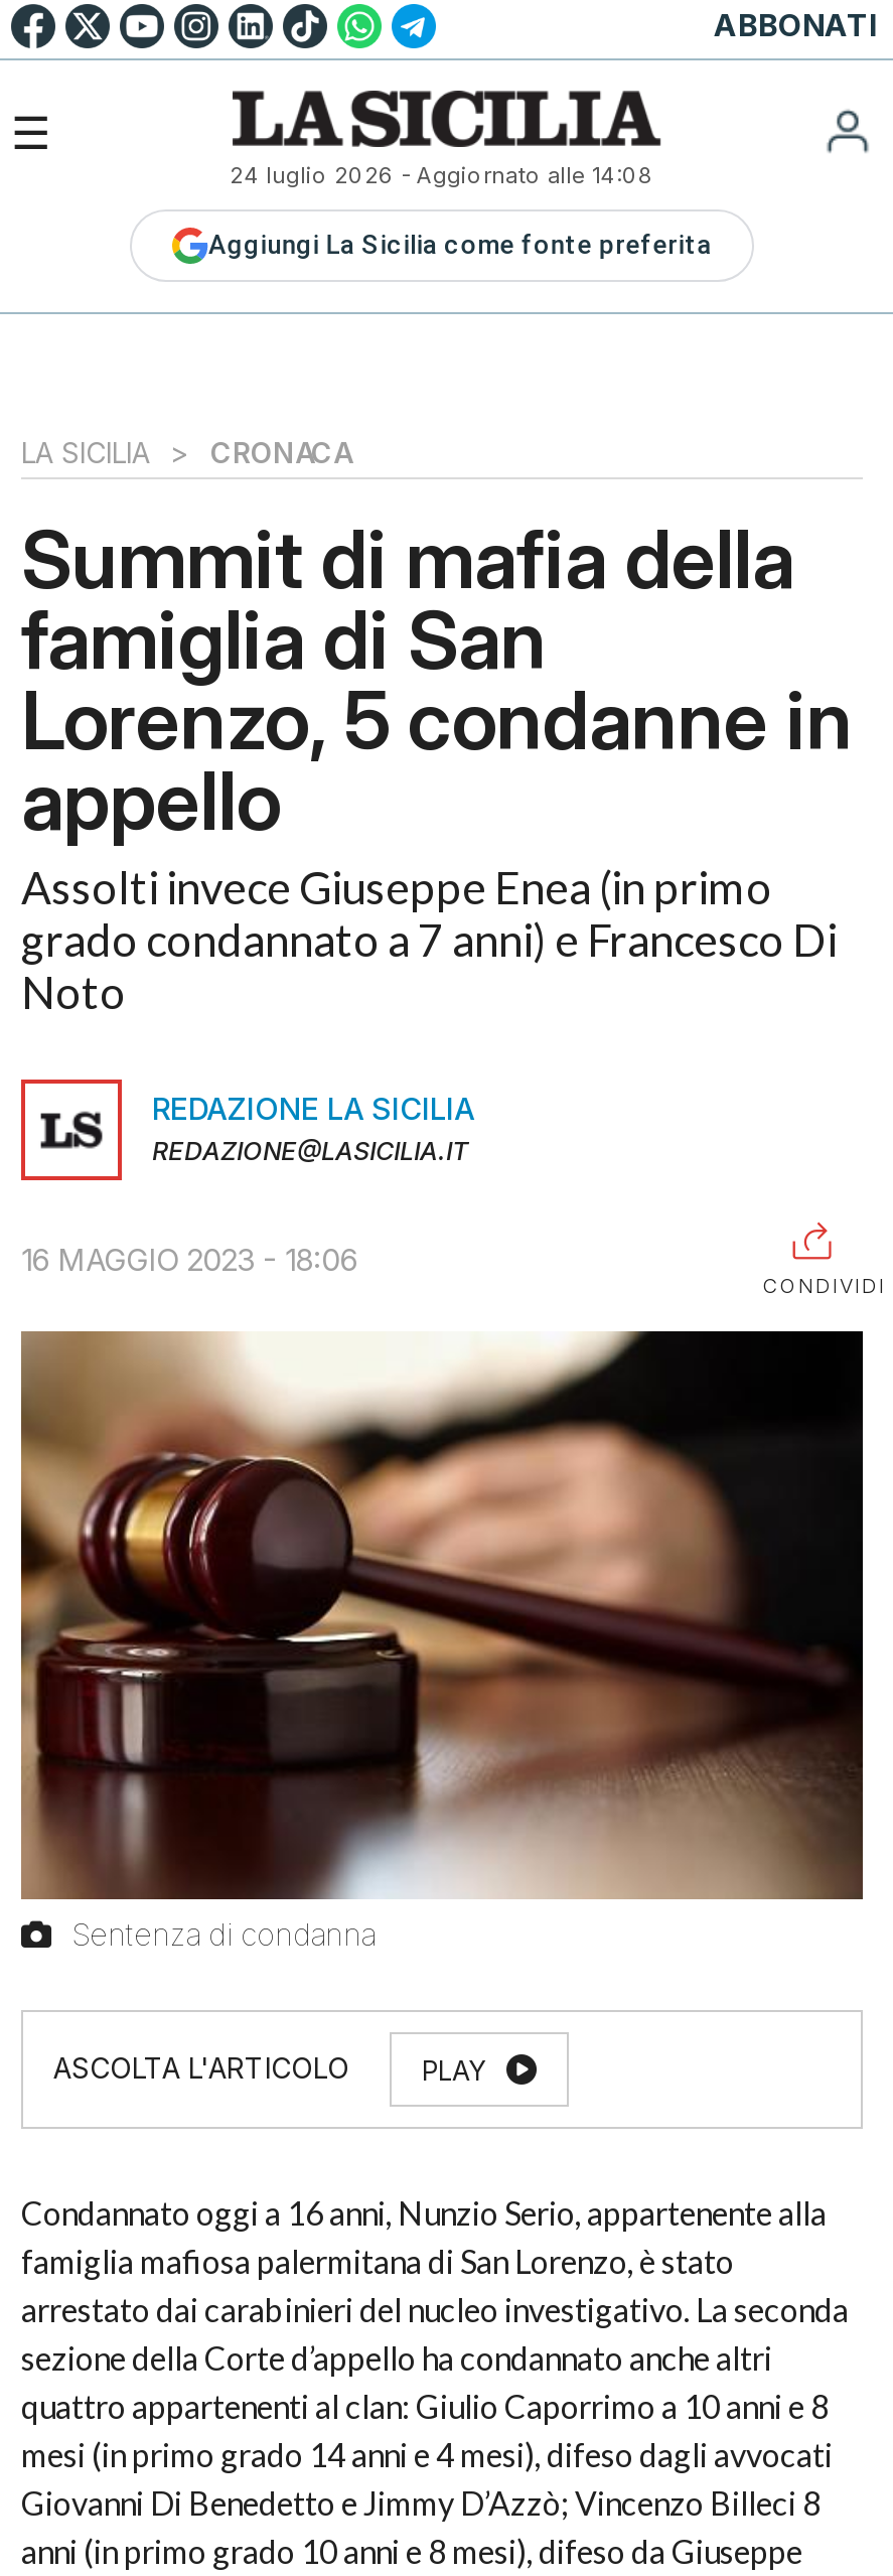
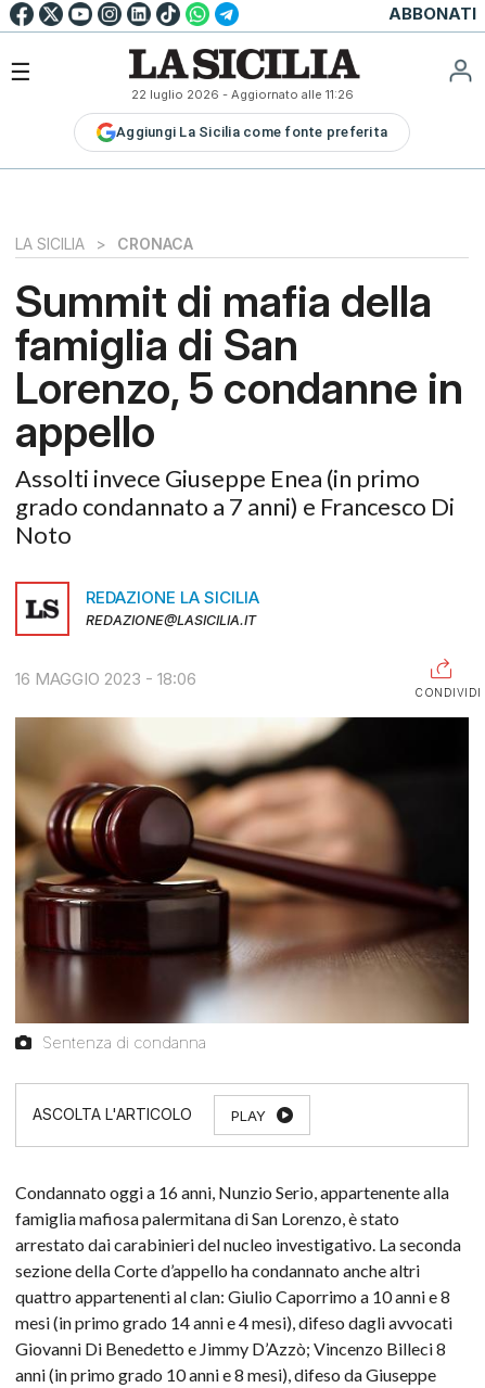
- 24 luglio 2026 - Aggiornato alle 14:08
+ 22 luglio 2026 - Aggiornato alle 11:26
